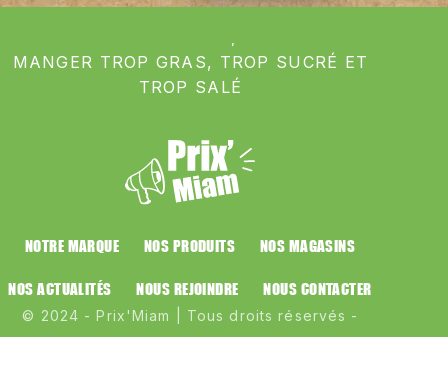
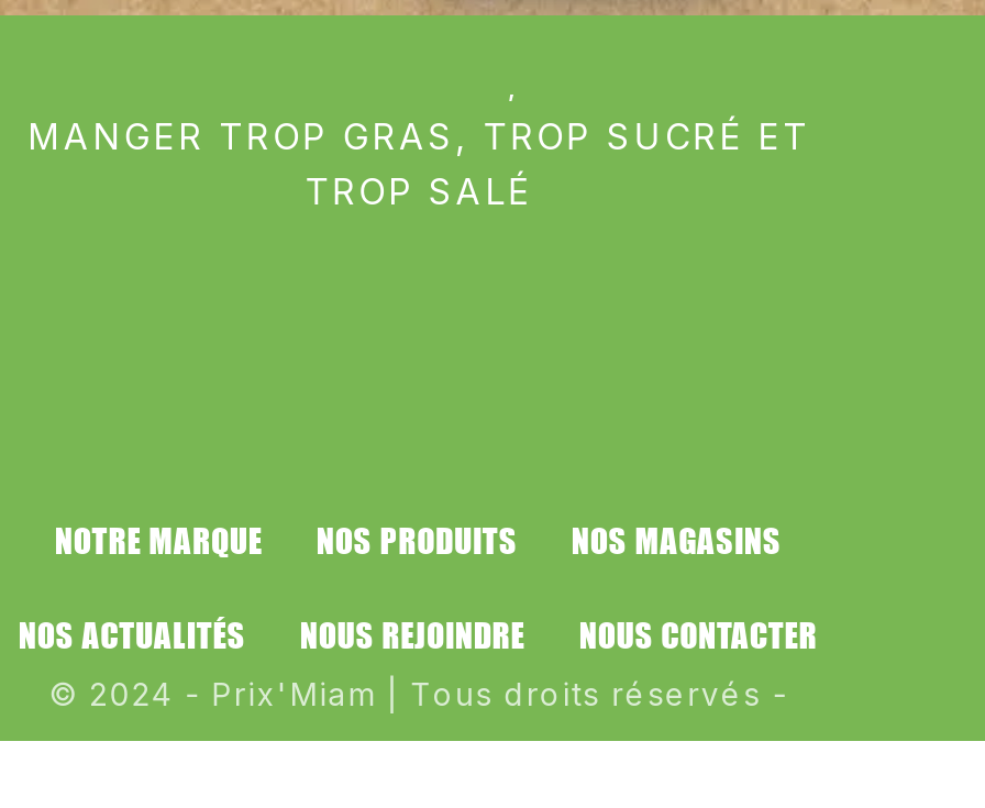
- [image]
